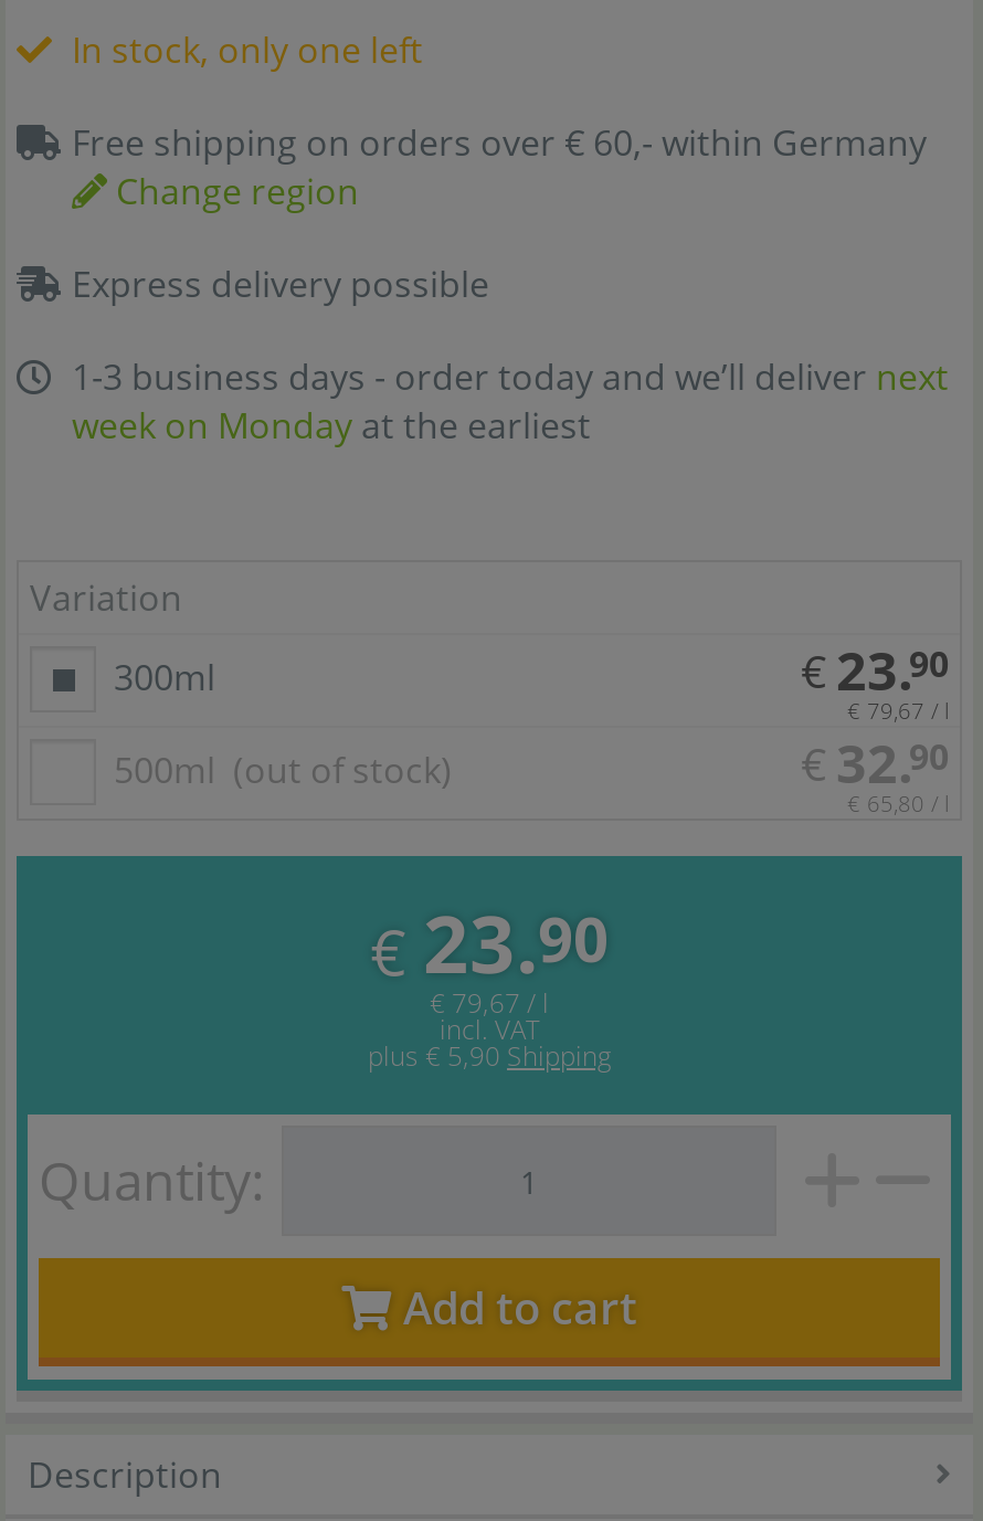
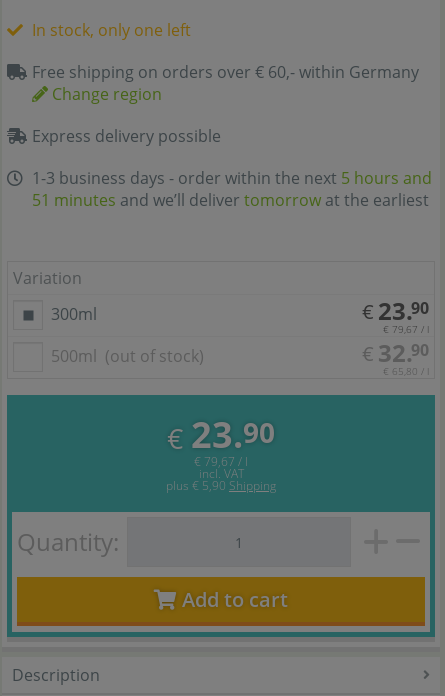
- 1-3 business days - order today and we’ll deliver next
- week on Monday at the earliest
+ 1-3 business days - order within the next 5 hours and
+ 51 minutes and we’ll deliver tomorrow at the earliest
